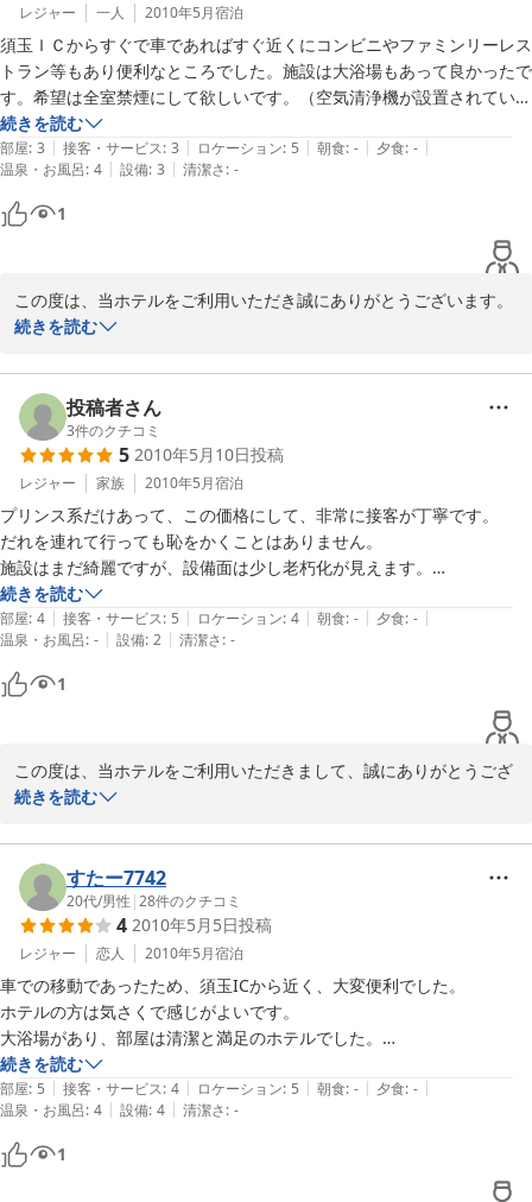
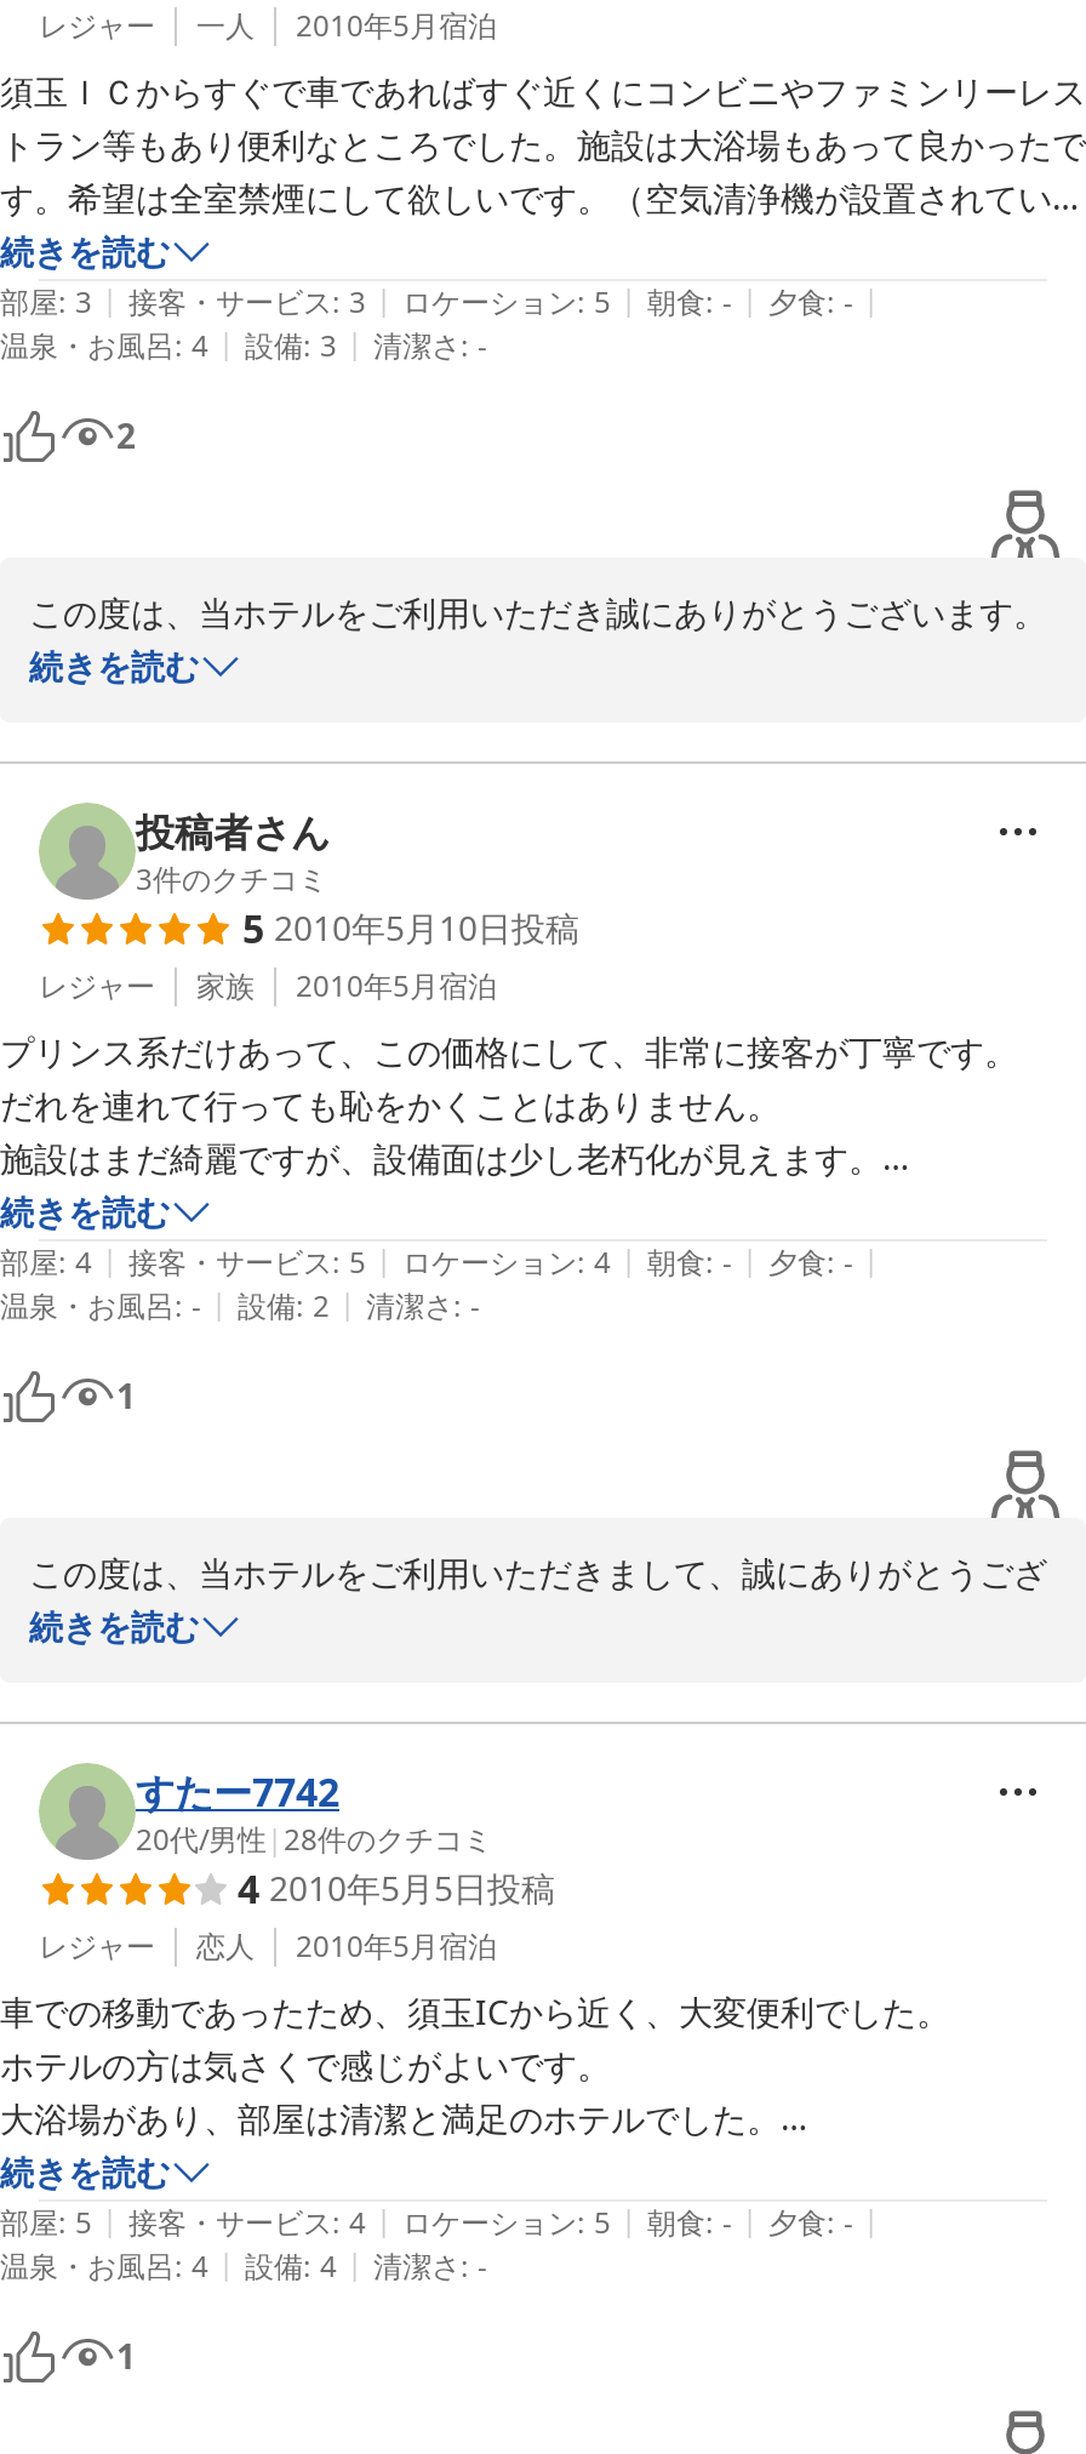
- 1
+ 2
